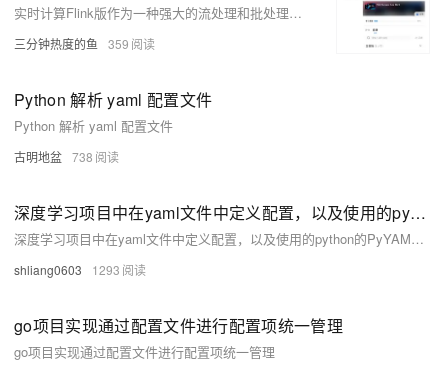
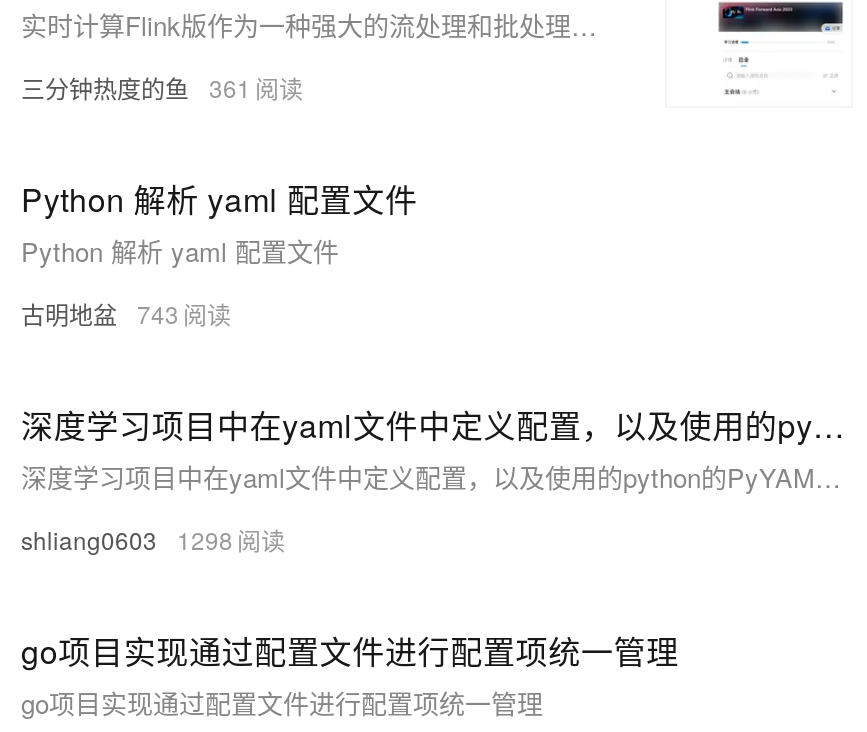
- 三分钟热度的鱼 359
+ 三分钟热度的鱼 361

- 古明地盆 738
+ 古明地盆 743

- shliang0603 1293
+ shliang0603 1298
